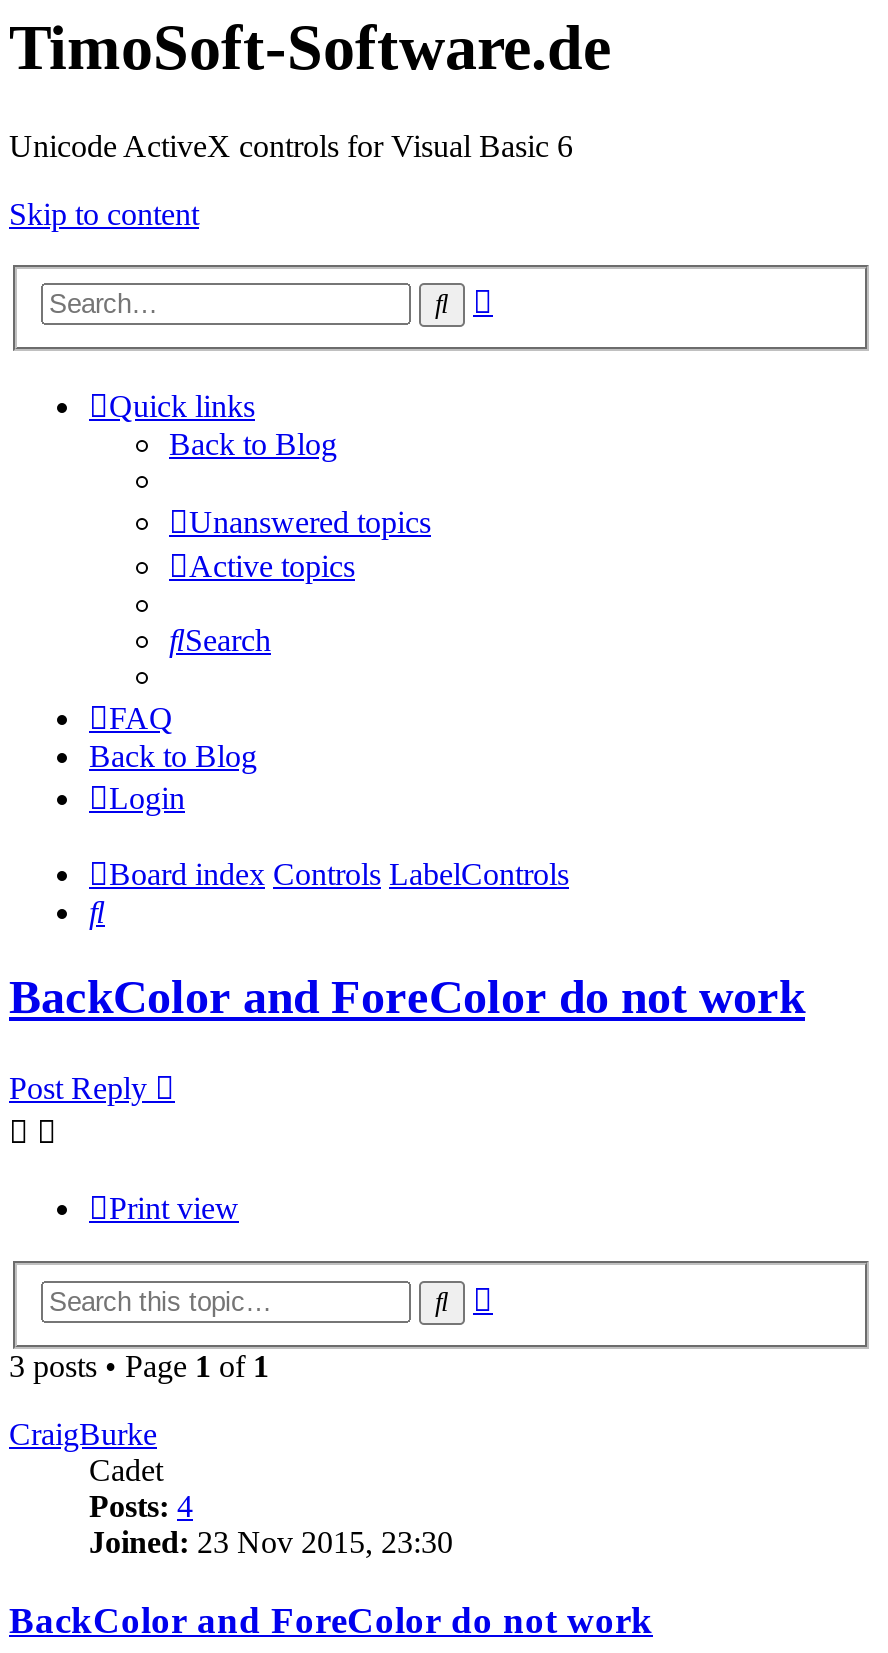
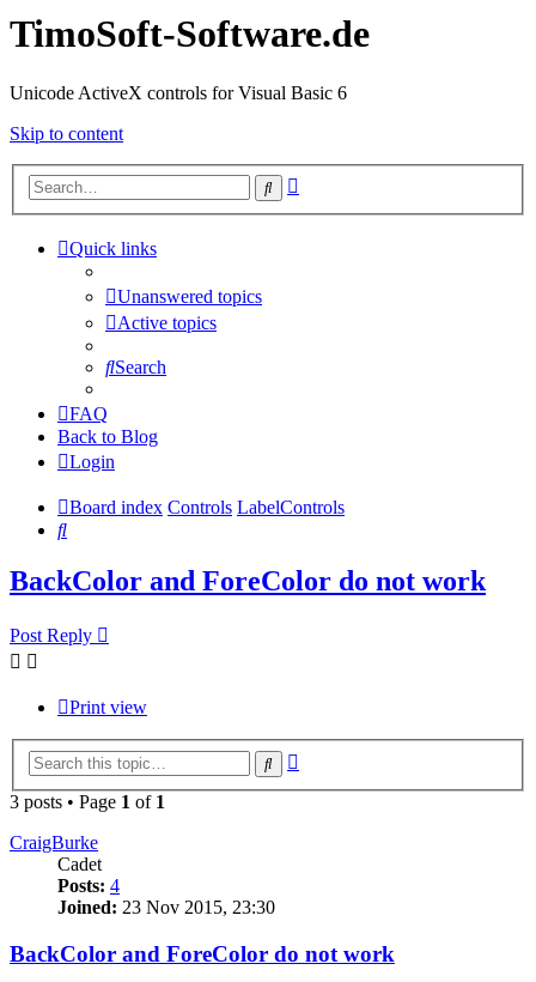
- Back to Blog
